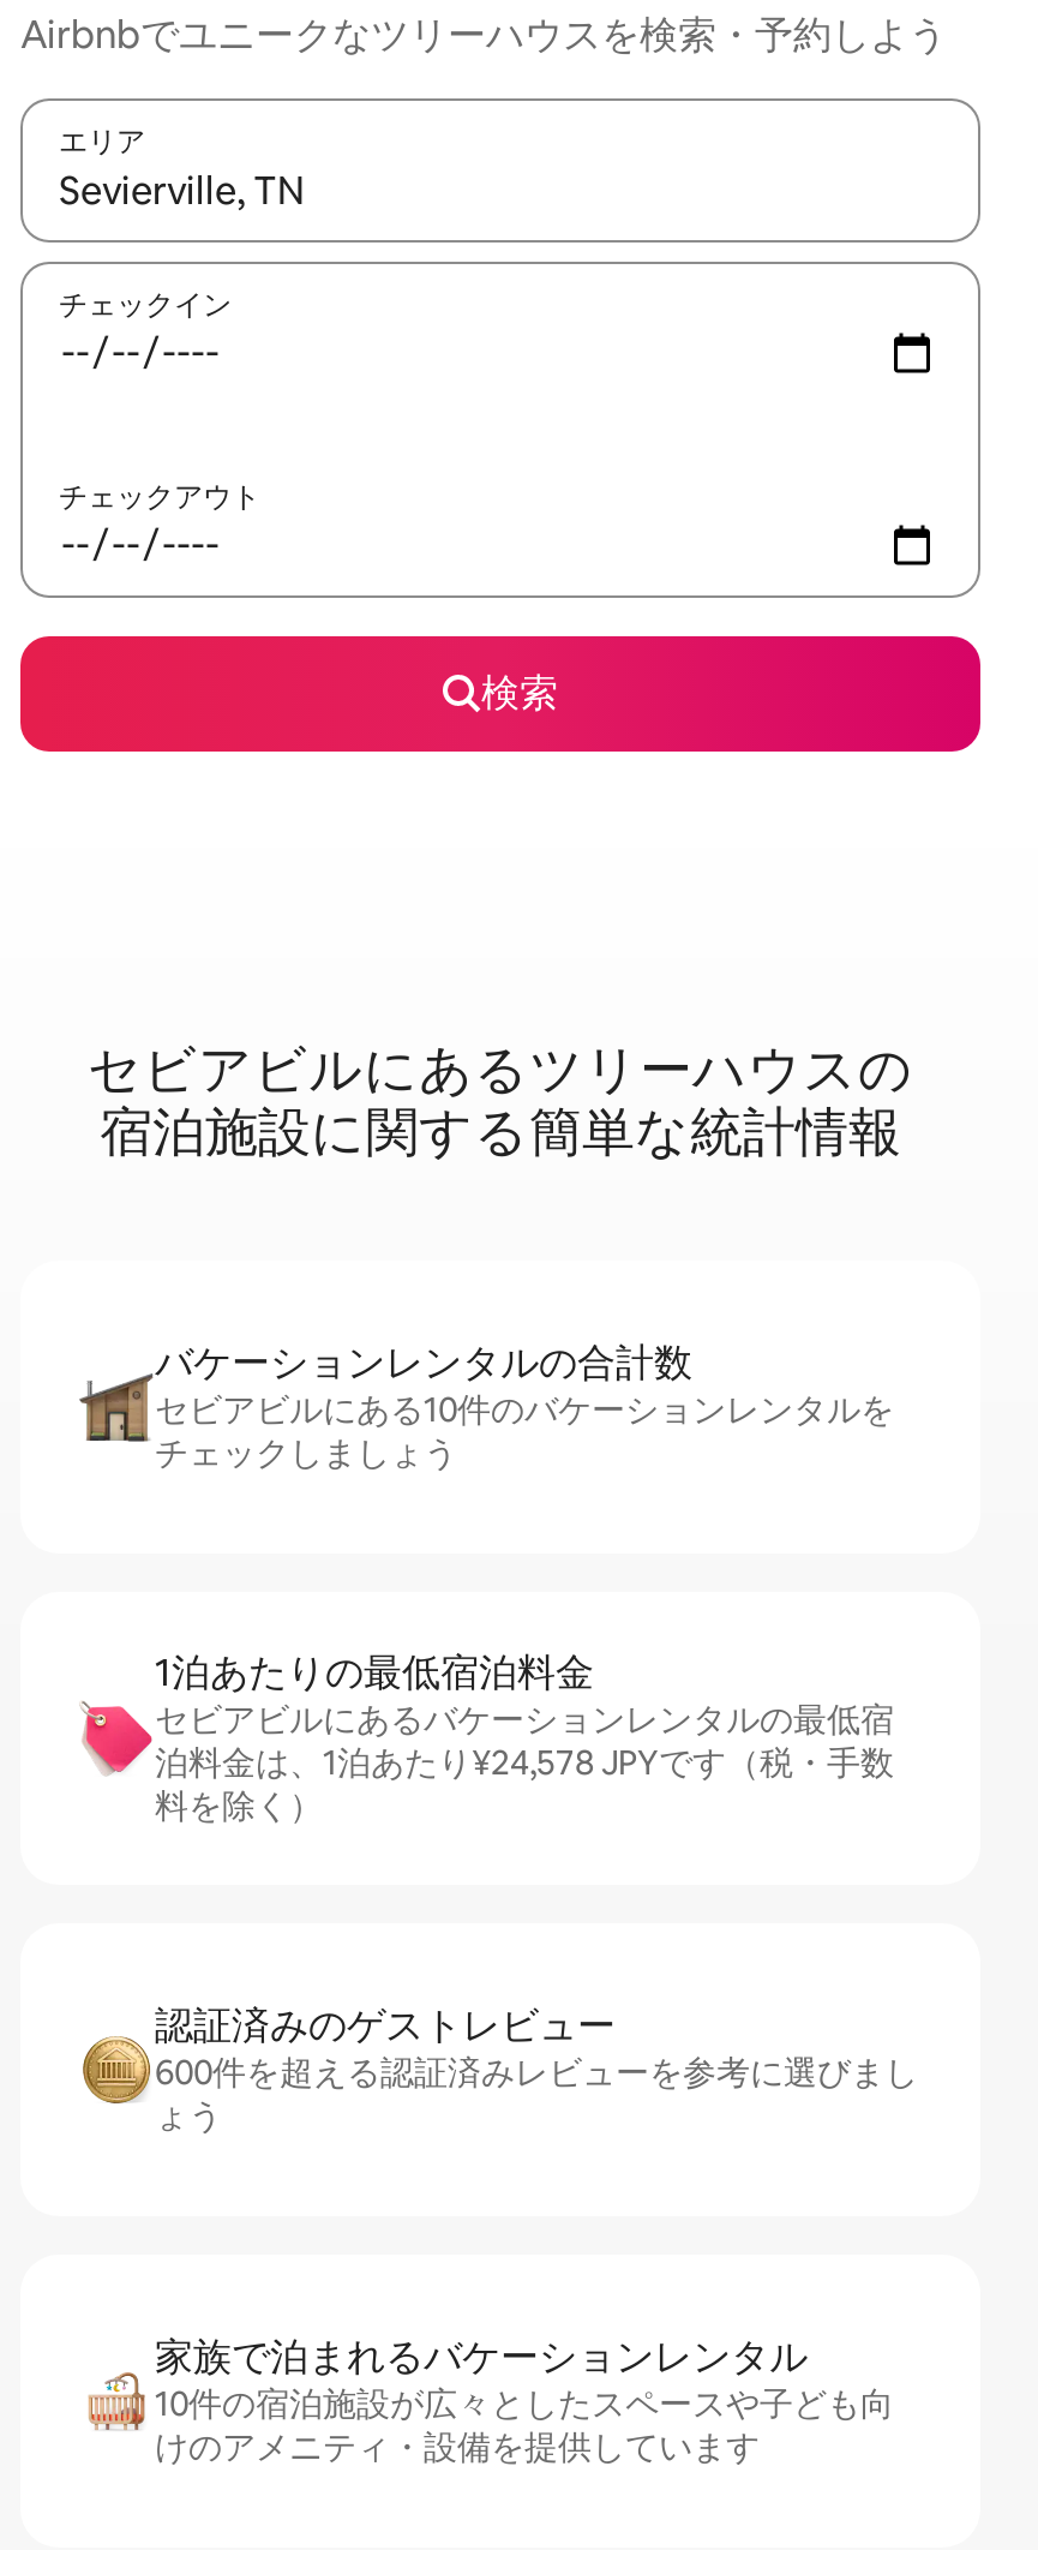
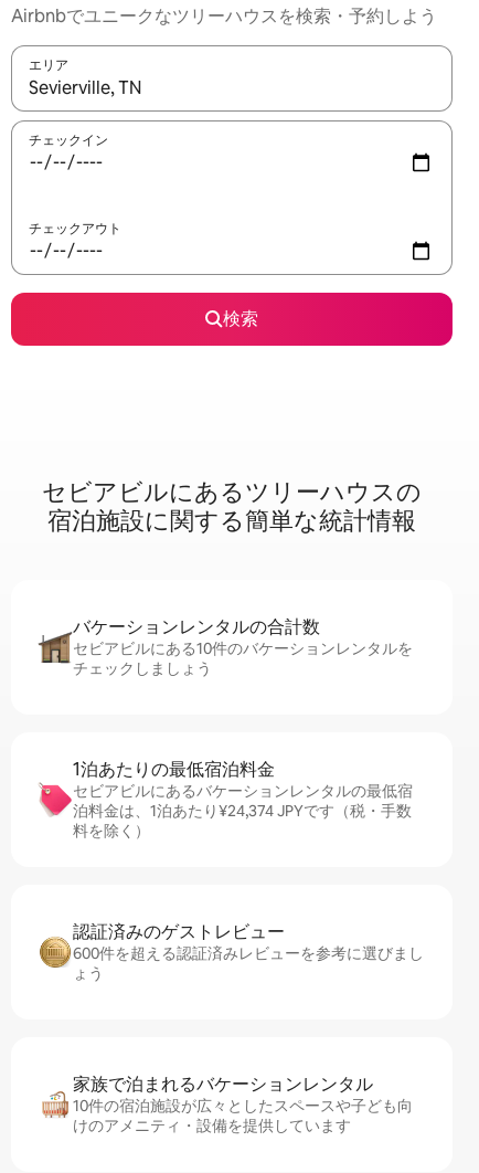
- 泊料金は、1泊あたり¥24,578 JPYです（税・手数
+ 泊料金は、1泊あたり¥24,374 JPYです（税・手数
